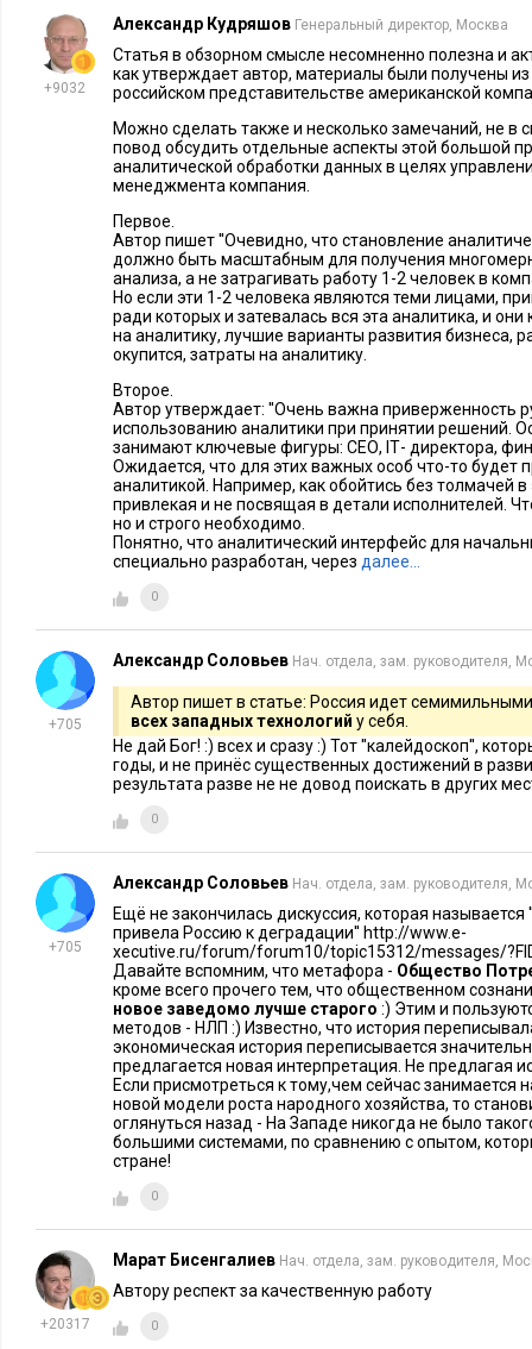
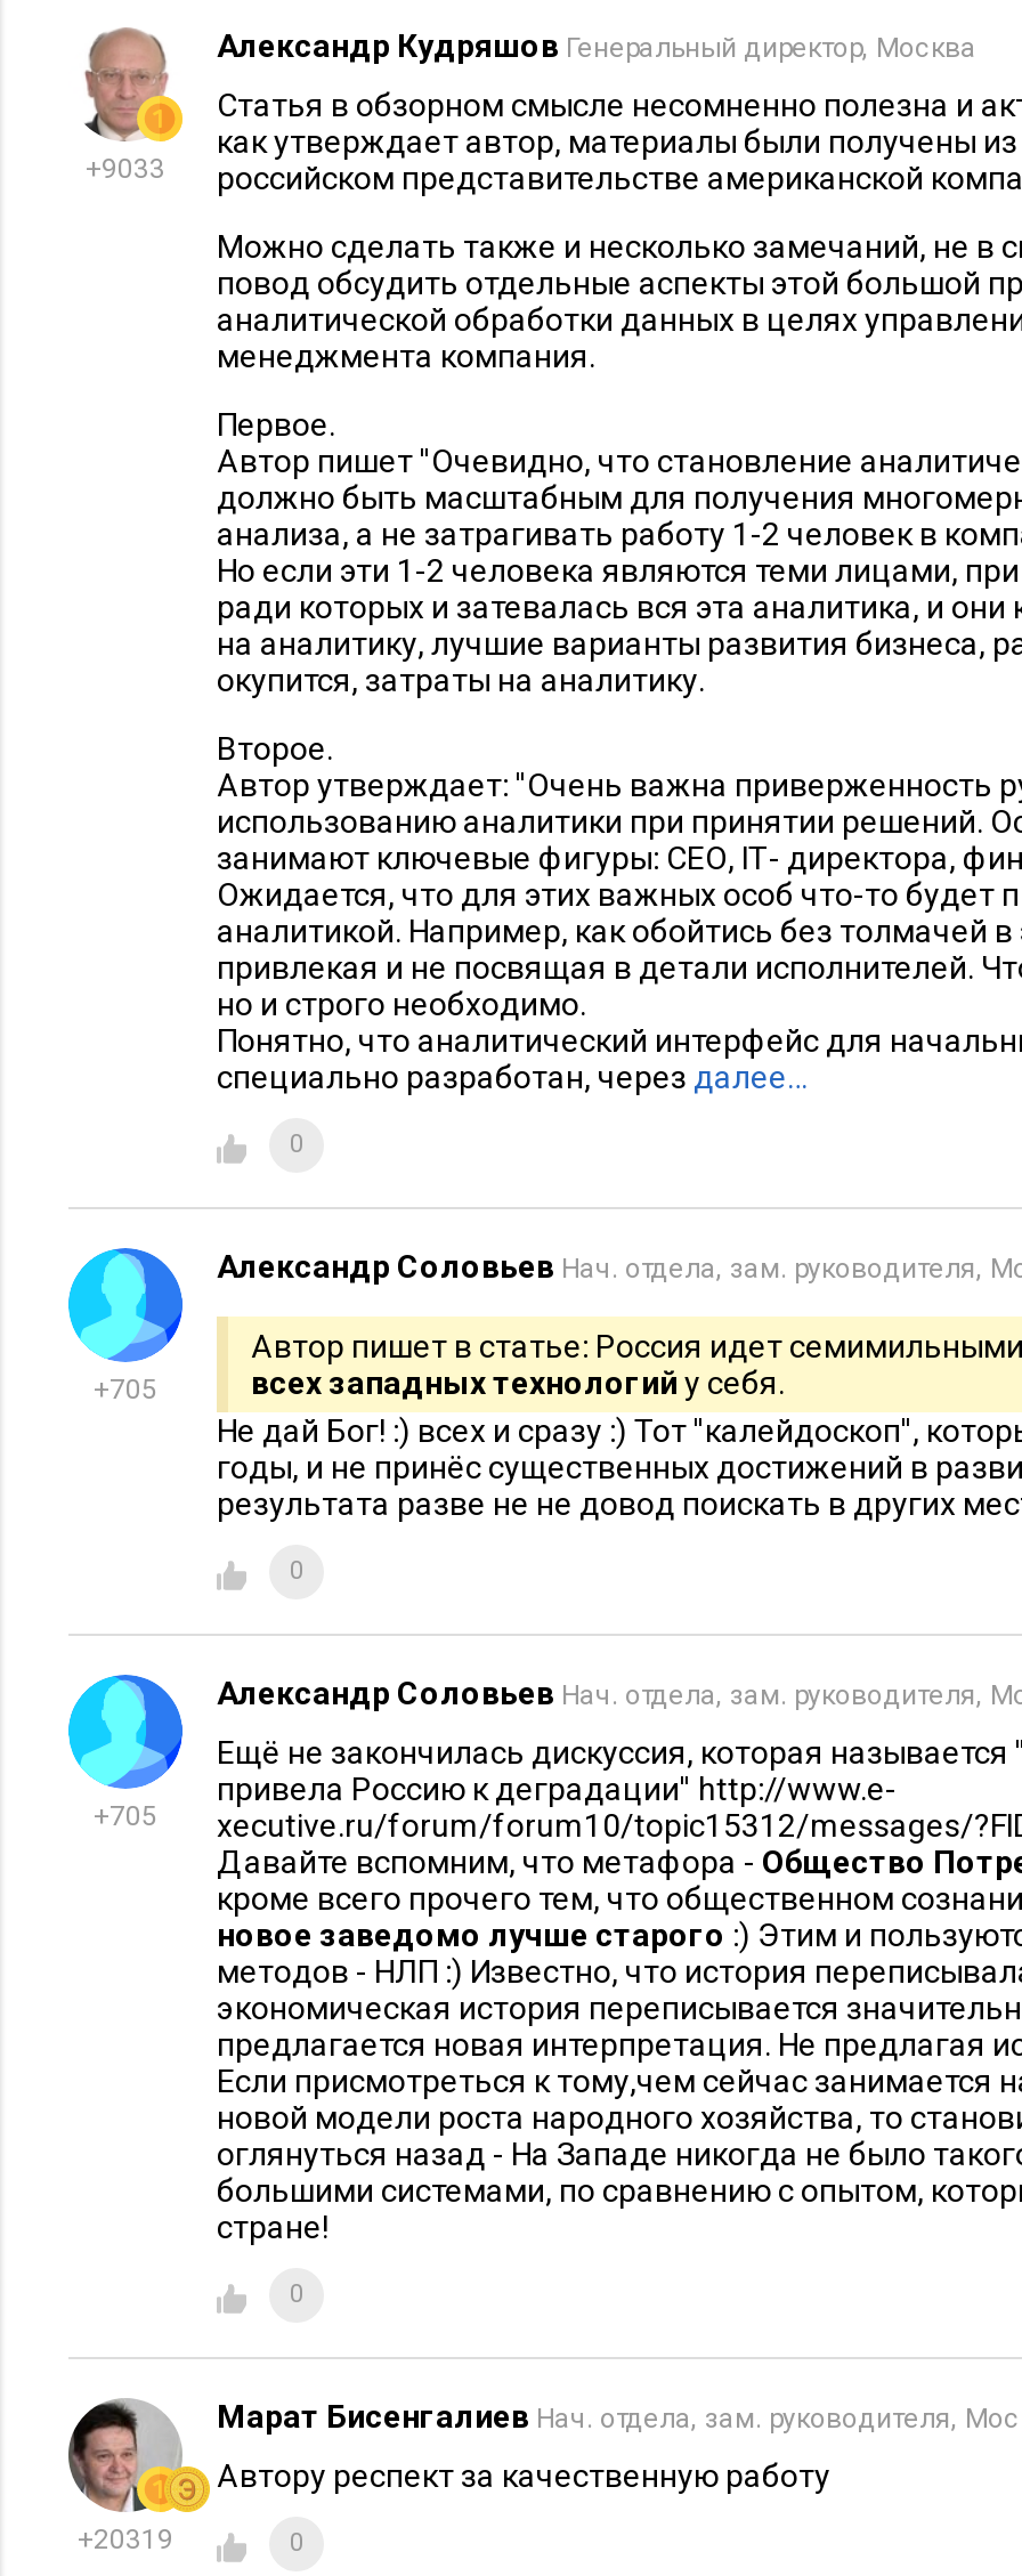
- +9032
+ +9033

- +20317
+ +20319
